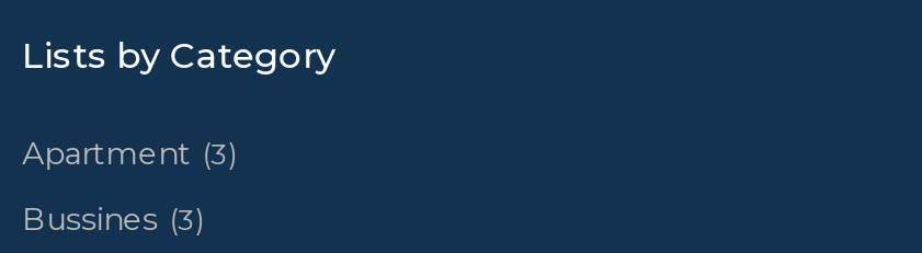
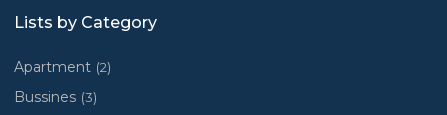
- Apartment (3)
+ Apartment (2)
